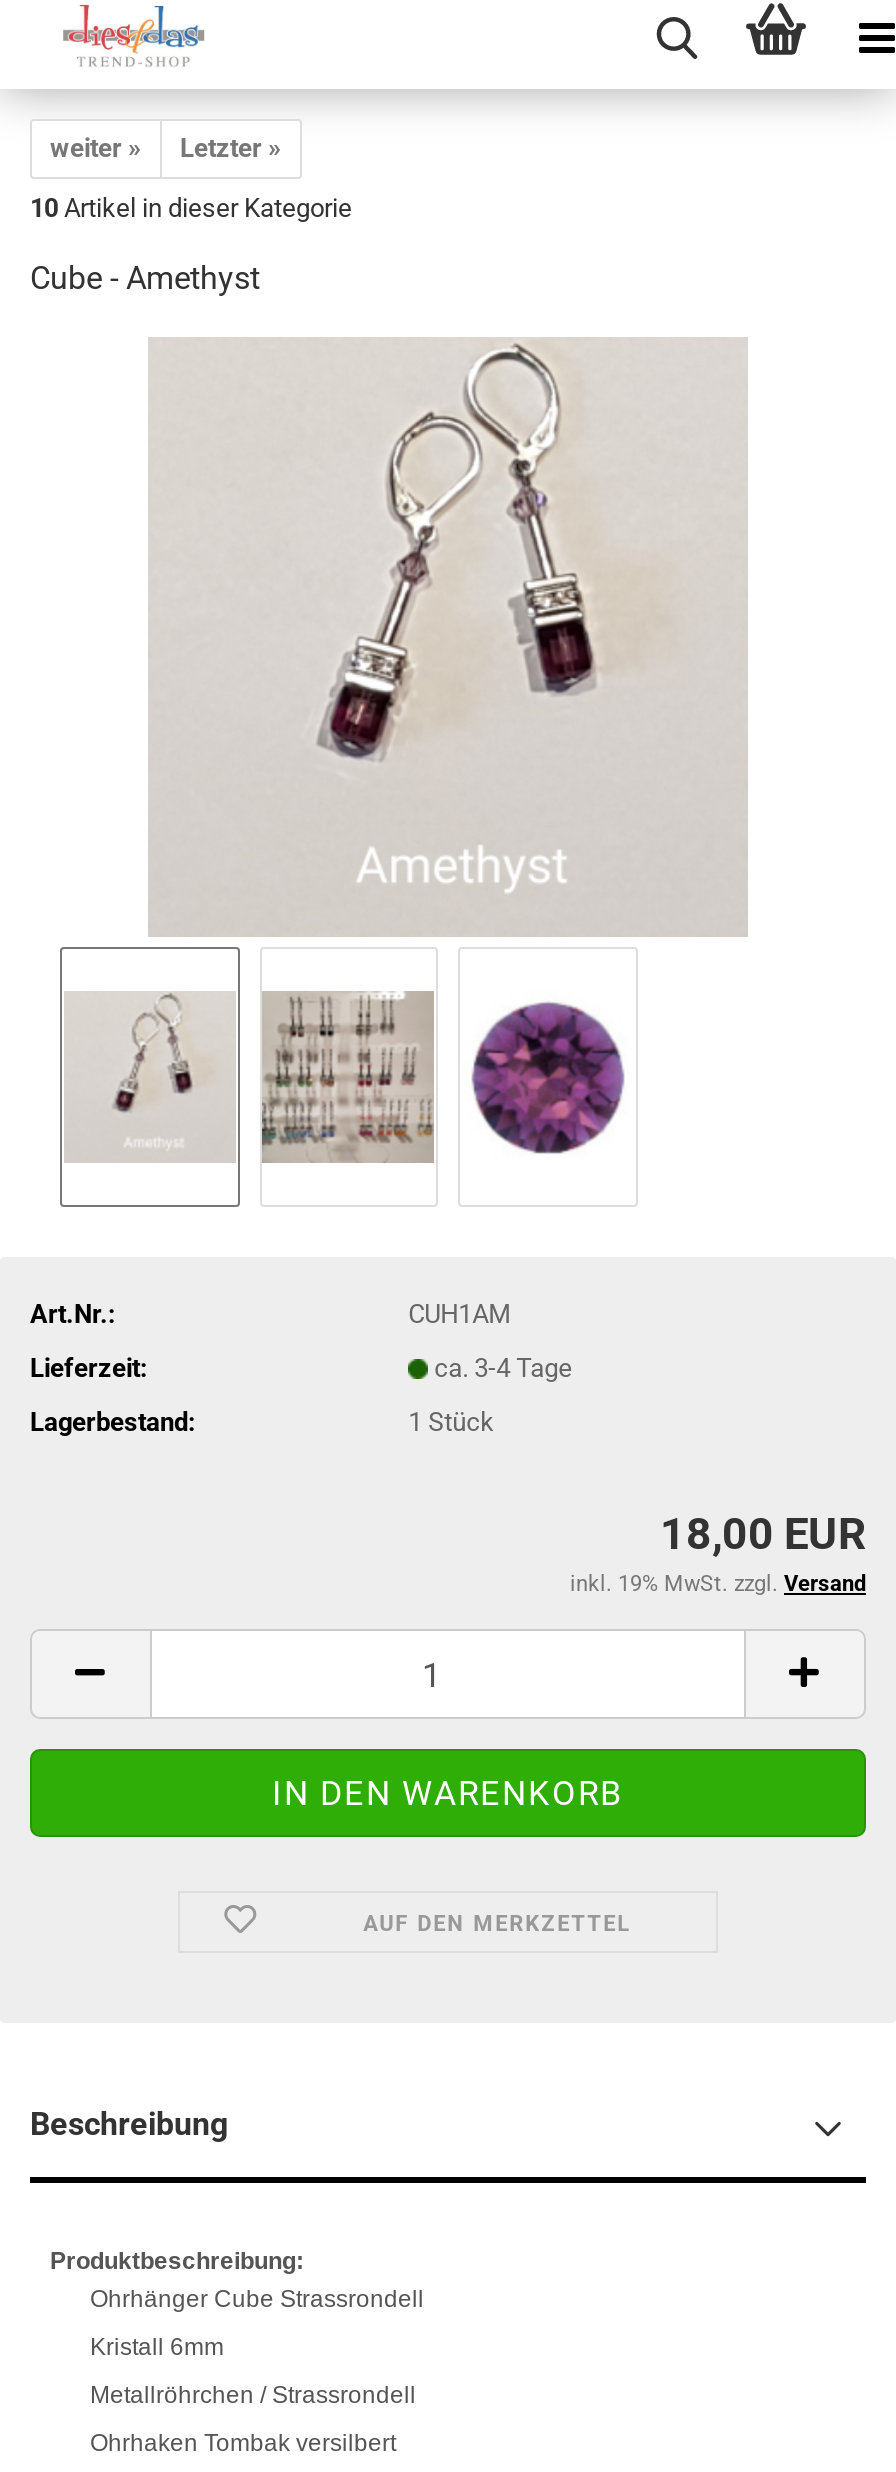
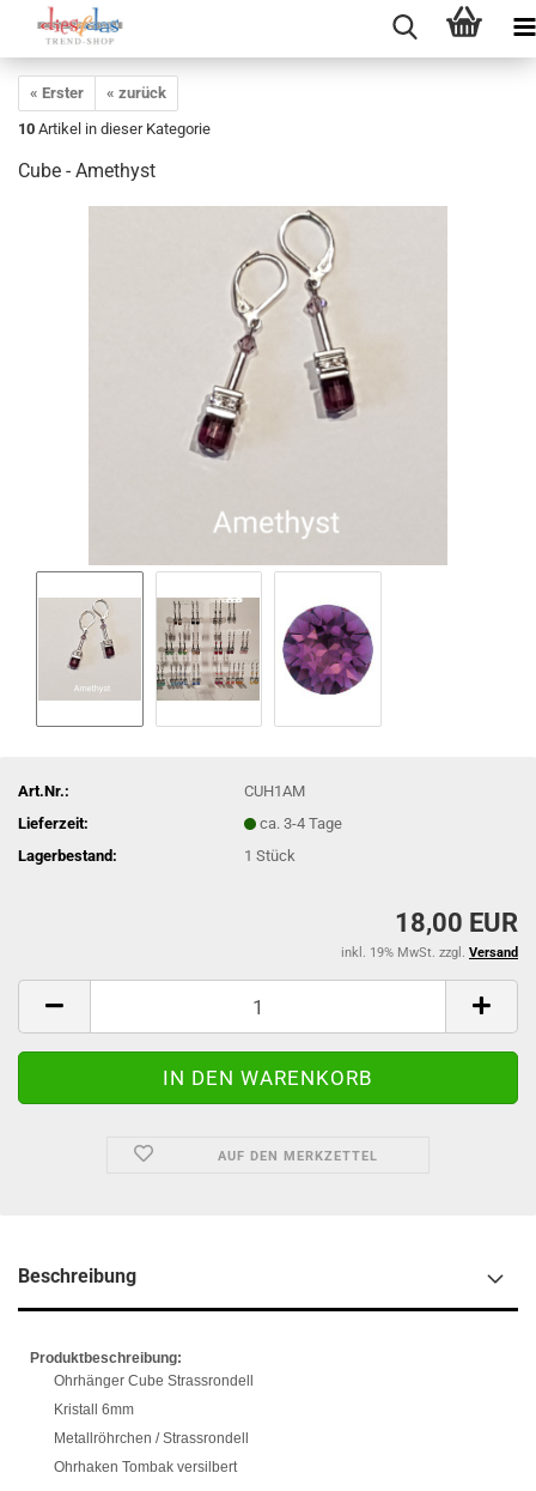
- weiter »
- Letzter »
+ « Erster
+ « zurück
